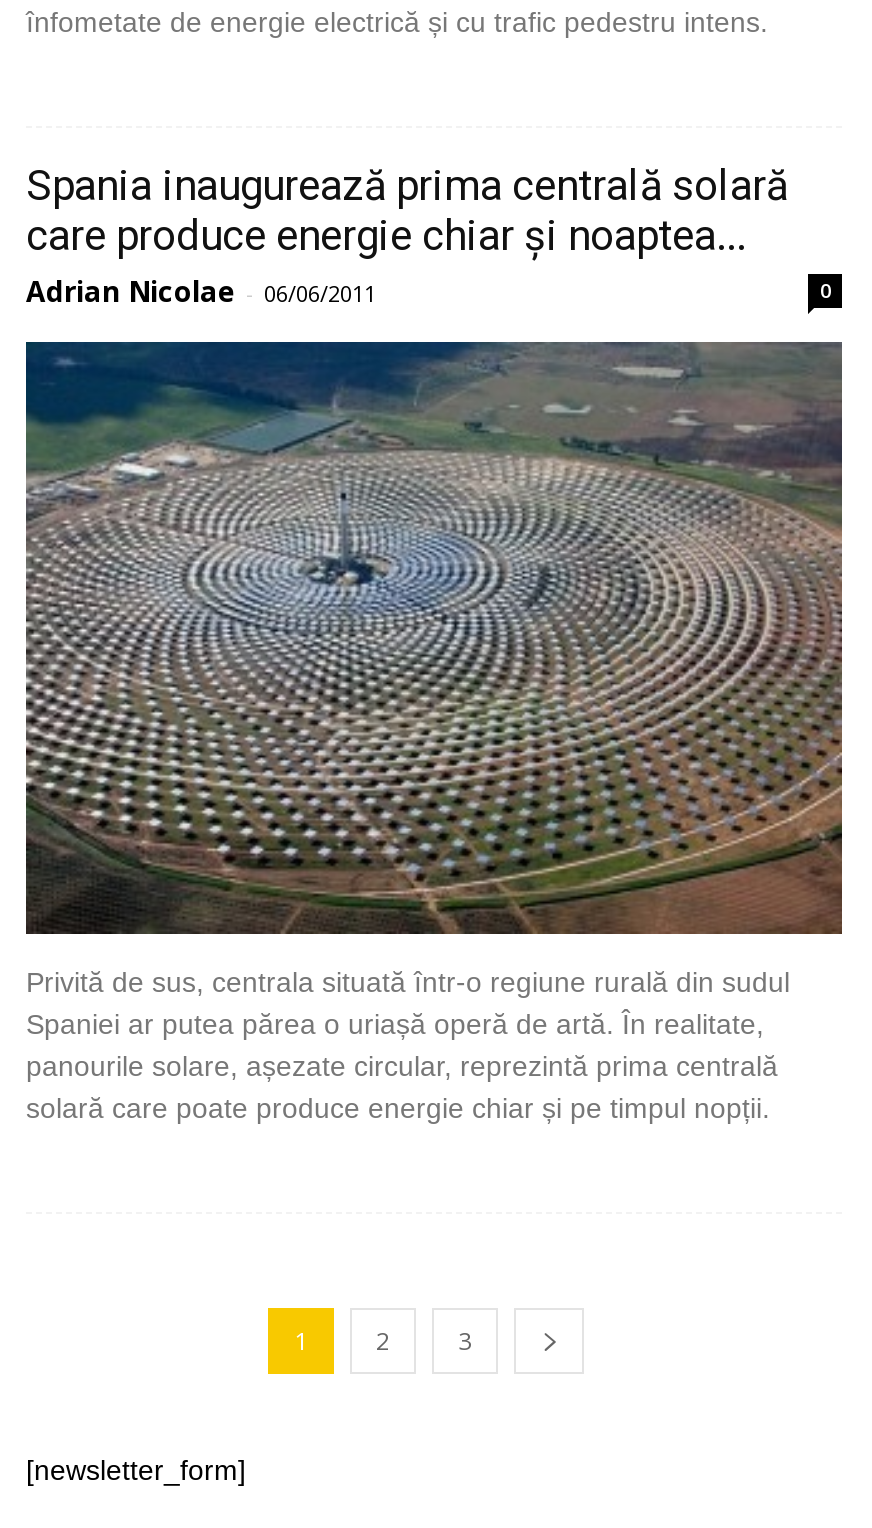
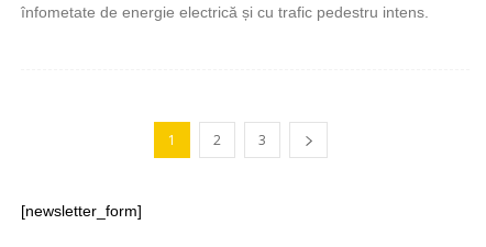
- Spania inaugurează prima centrală solară
- care produce energie chiar și noaptea...
- Adrian Nicolae - 06/06/2011
- 0

- [image]
- Privită de sus, centrala situată într-o regiune rurală din sudul
- Spaniei ar putea părea o uriașă operă de artă. În realitate,
- panourile solare, așezate circular, reprezintă prima centrală
- solară care poate produce energie chiar și pe timpul nopții.
